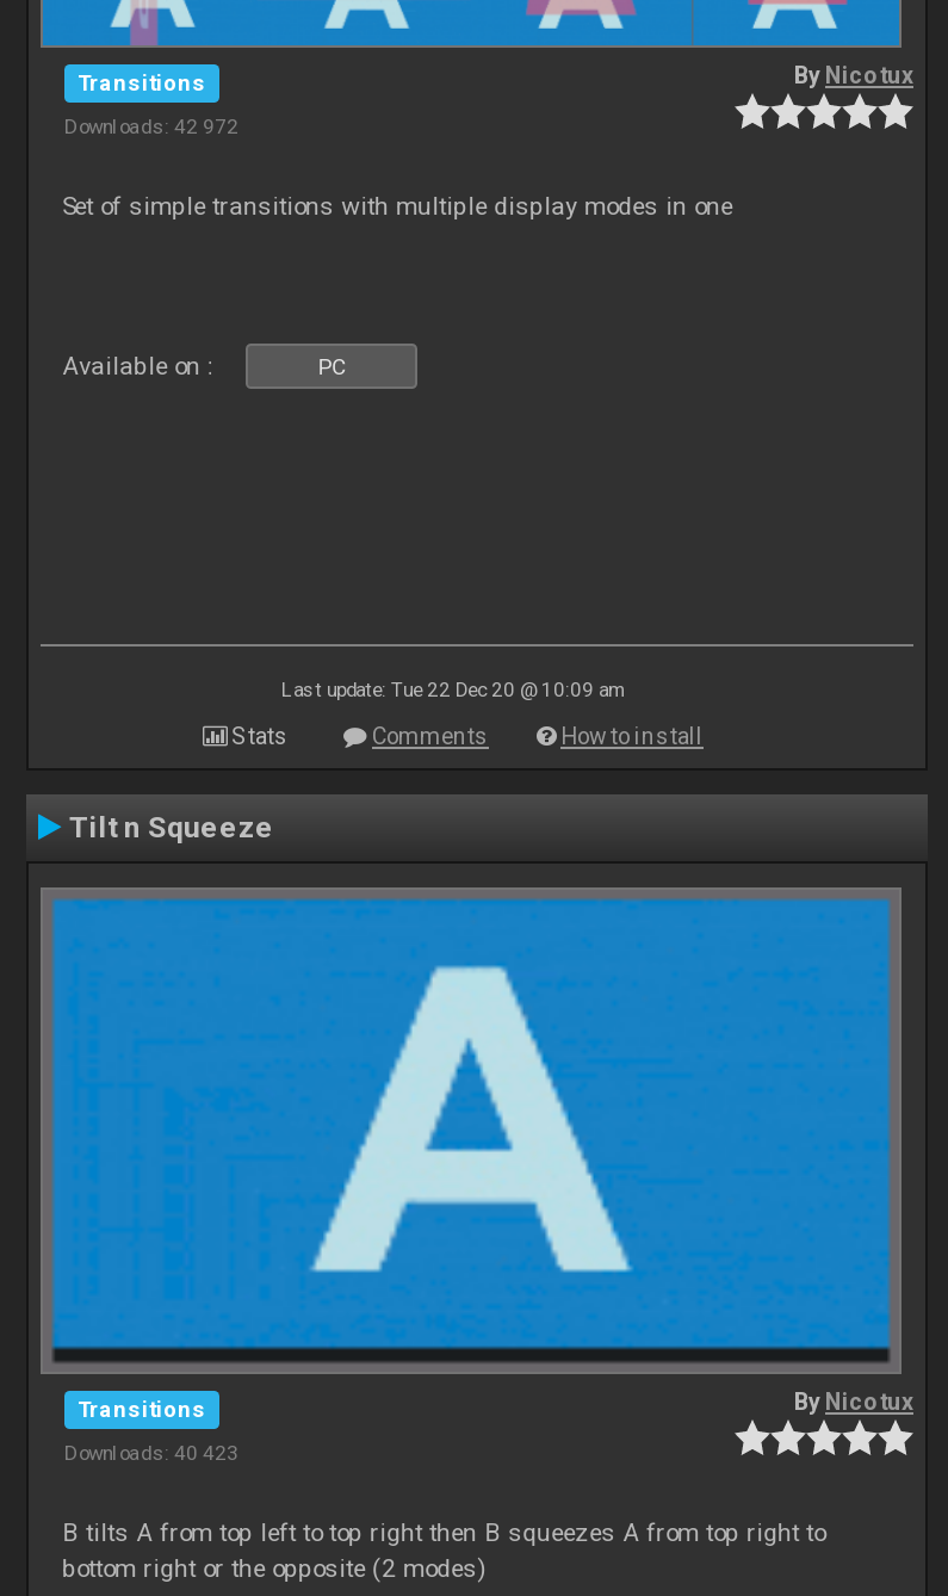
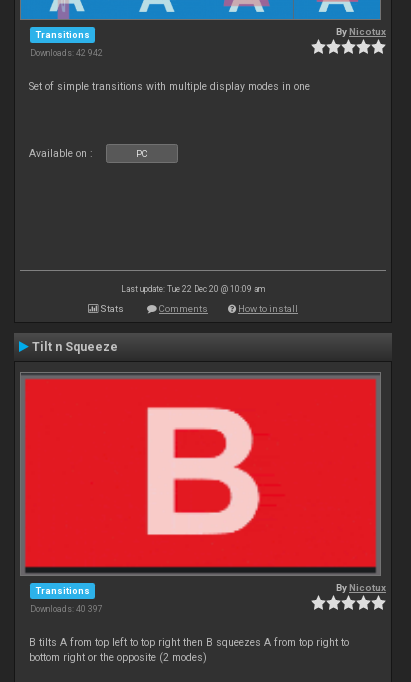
- Downloads: 42 972
+ Downloads: 42 942

- [image]
- Downloads: 40 423
+ [image]
+ Downloads: 40 397
